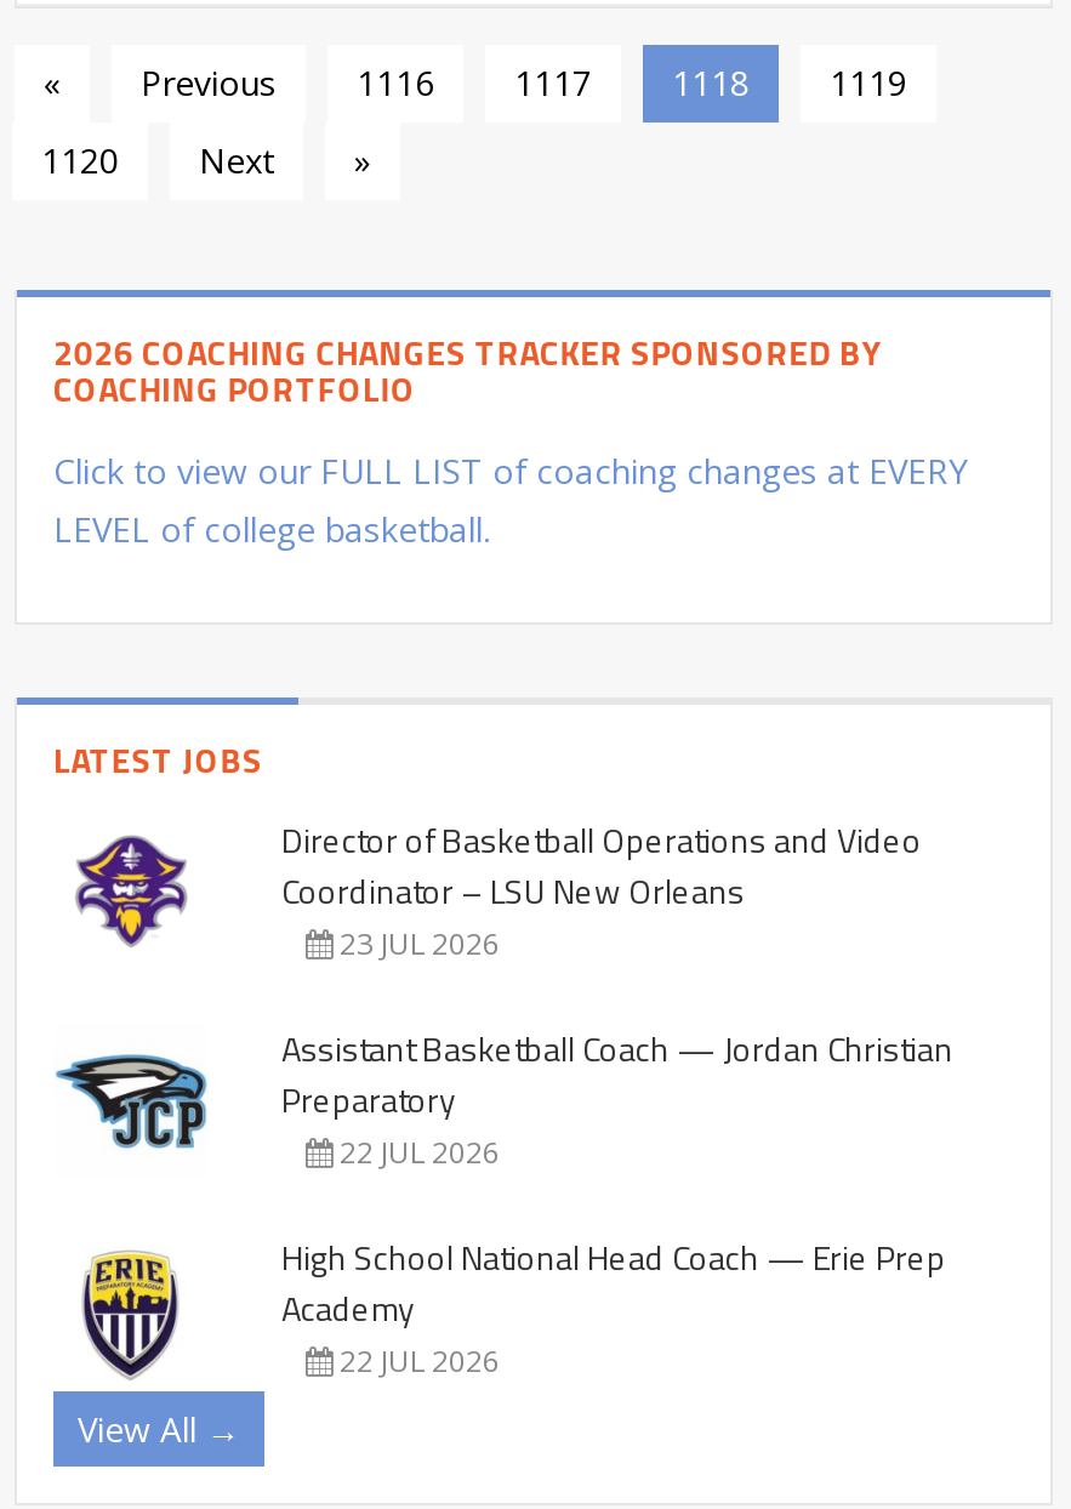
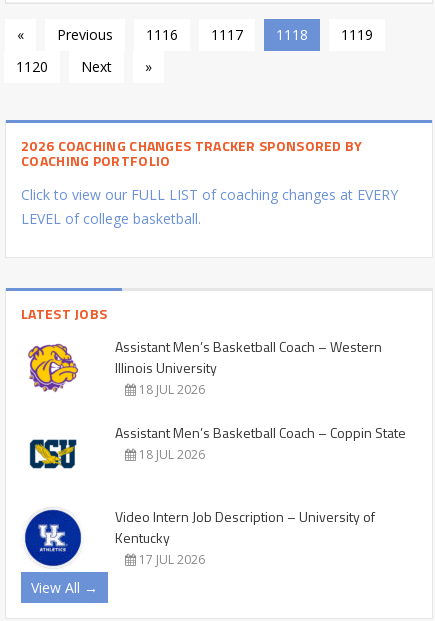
- [image]
- Director of Basketball Operations and Video
- Coordinator – LSU New Orleans
- 23 JUL 2026
+ [image]
+ Assistant Men’s Basketball Coach – Western
+ Illinois University
+ 18 JUL 2026

- [image]
- Assistant Basketball Coach — Jordan Christian
- Preparatory
- 22 JUL 2026
+ [image]
+ Assistant Men’s Basketball Coach – Coppin State
+ 18 JUL 2026

- [image]
- High School National Head Coach — Erie Prep
- Academy
- 22 JUL 2026
+ [image]
+ Video Intern Job Description – University of
+ Kentucky
+ 17 JUL 2026
